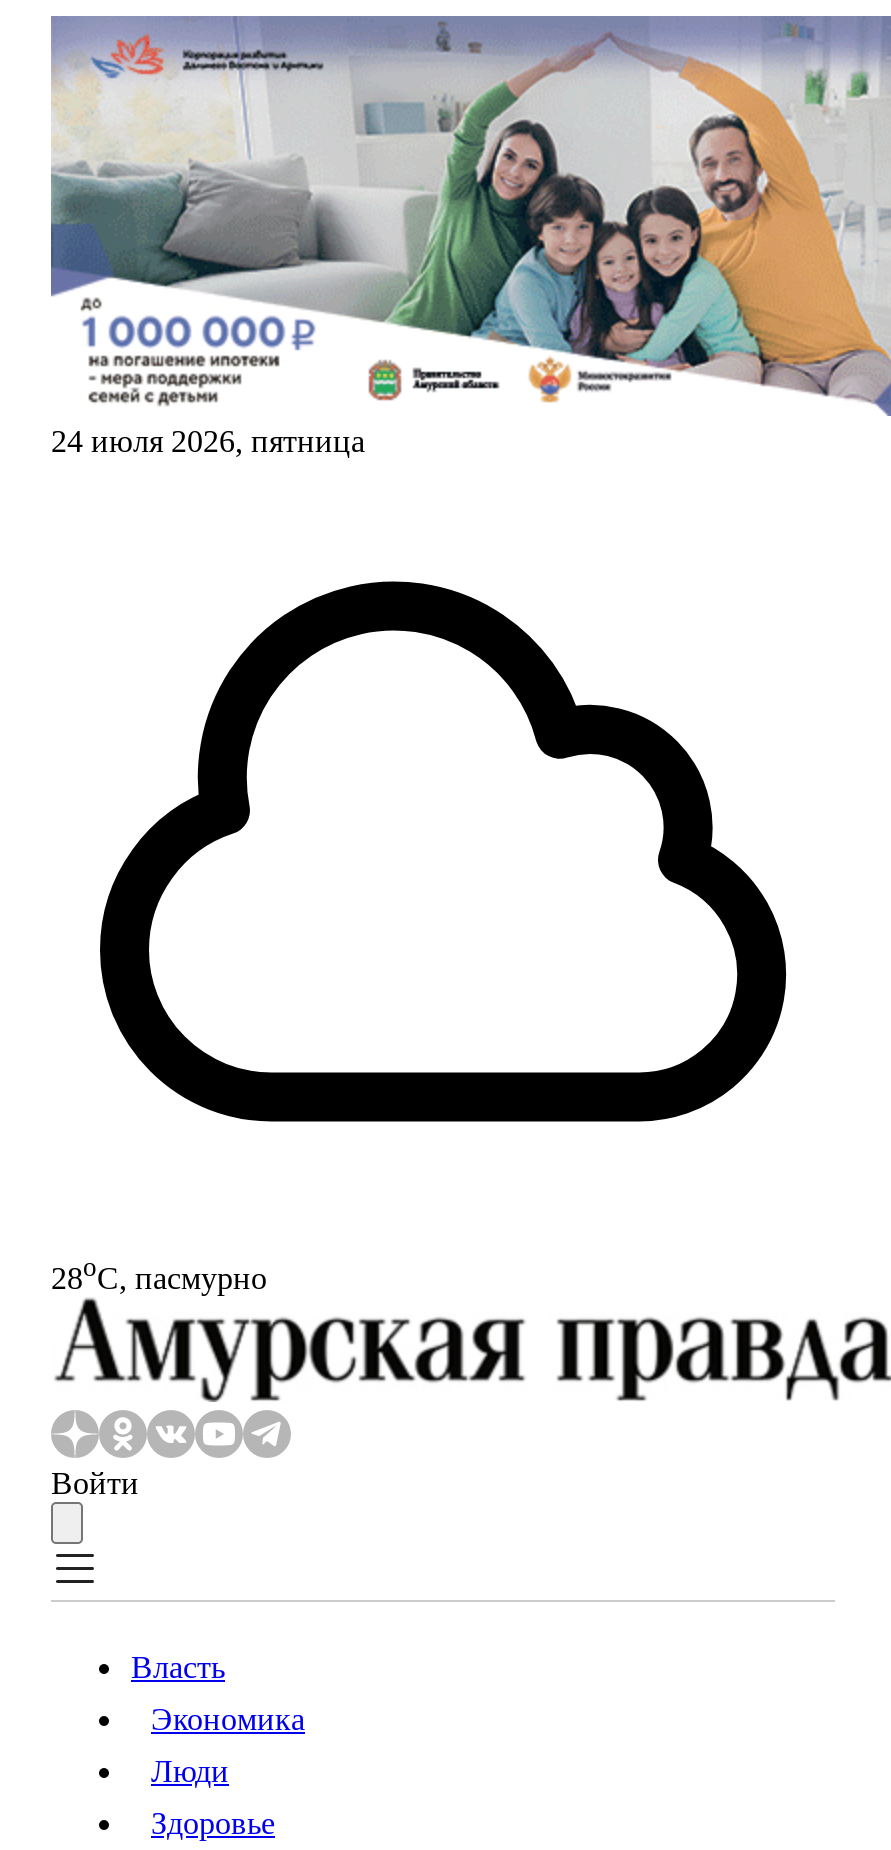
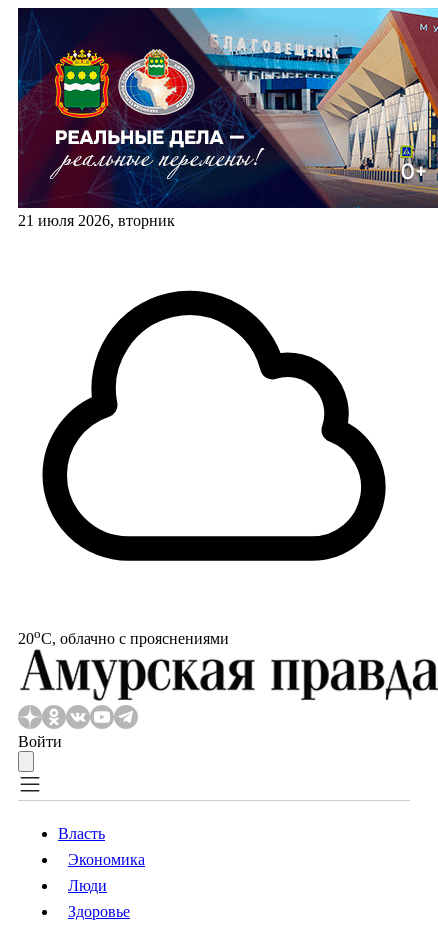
- [image]
- 24 июля 2026, пятница
+ [image]
+ 21 июля 2026, вторник

- 28oС, пасмурно
+ 20oС, облачно с прояснениями
